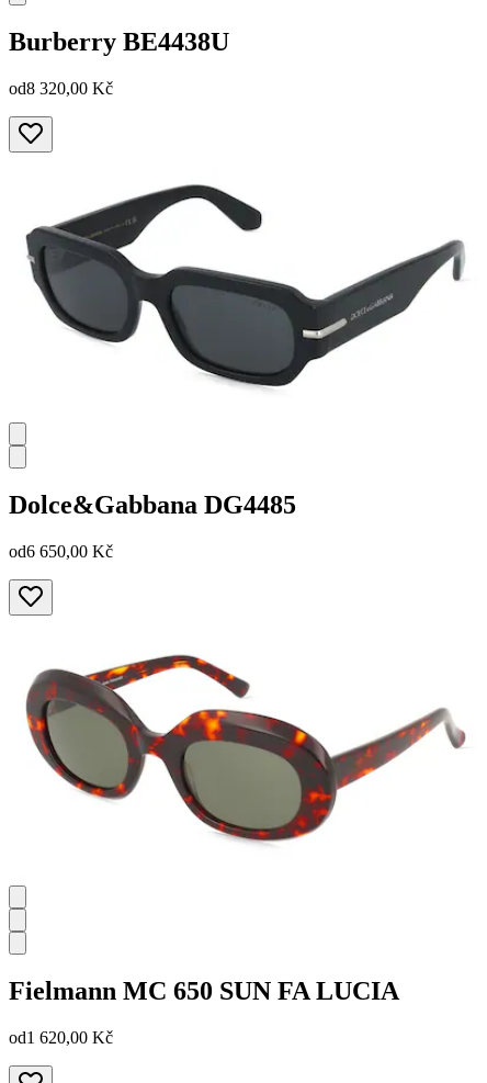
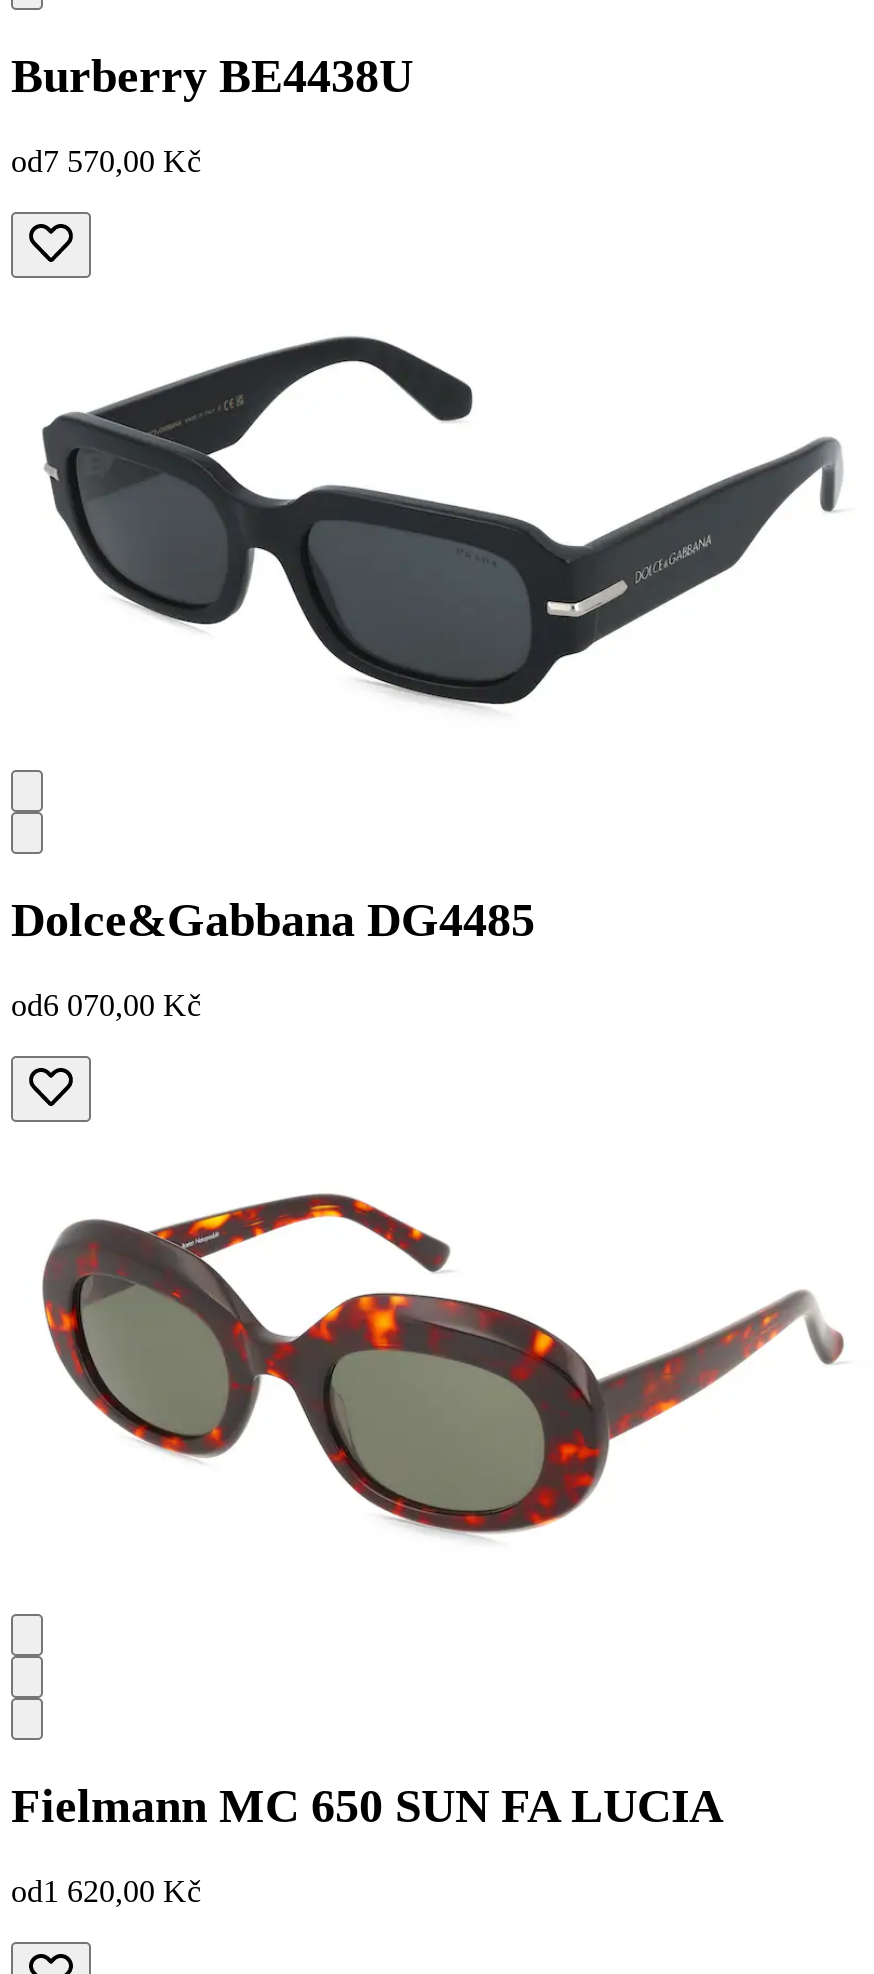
- od8 320,00 Kč
+ od7 570,00 Kč

- od6 650,00 Kč
+ od6 070,00 Kč
